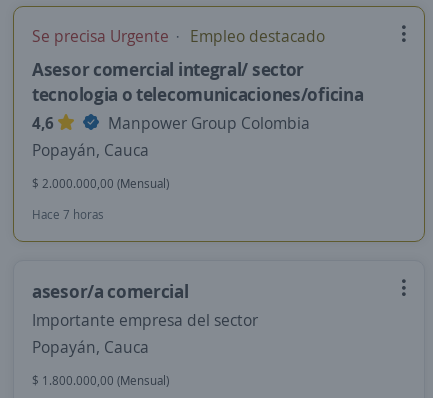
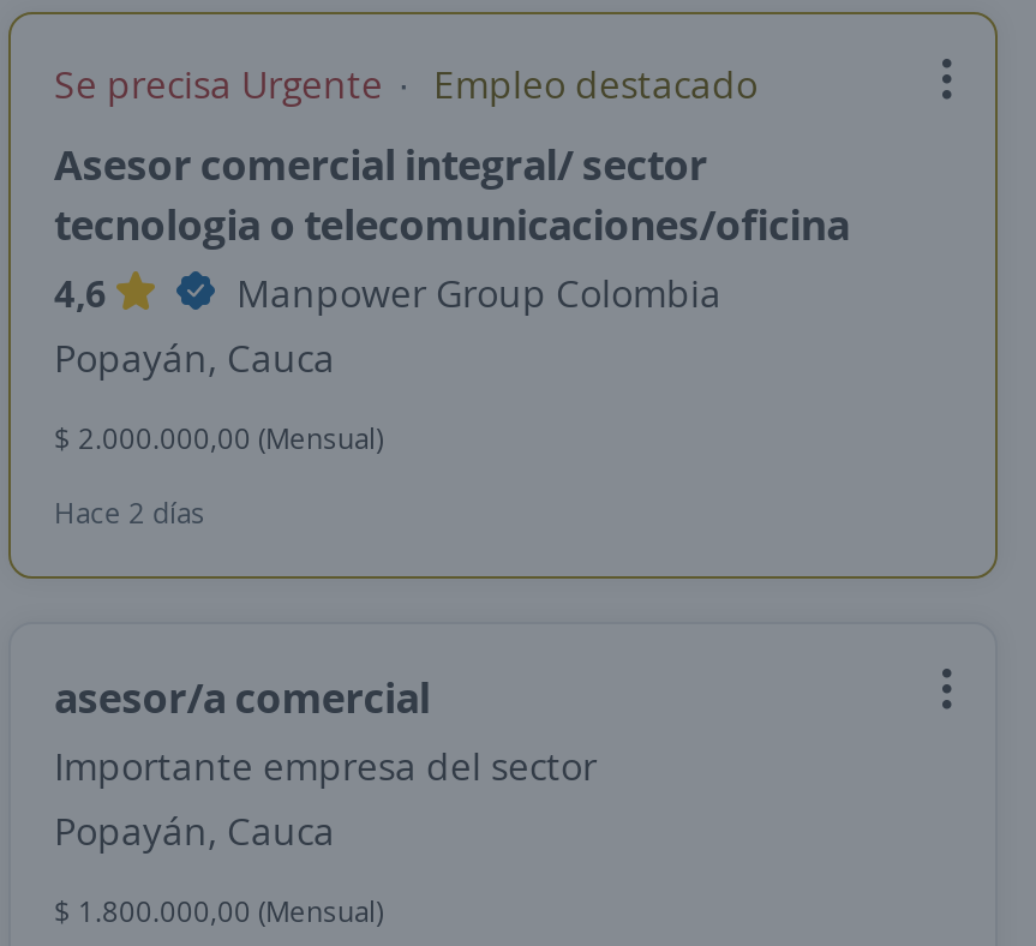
- Hace 7 horas
+ Hace 2 días
